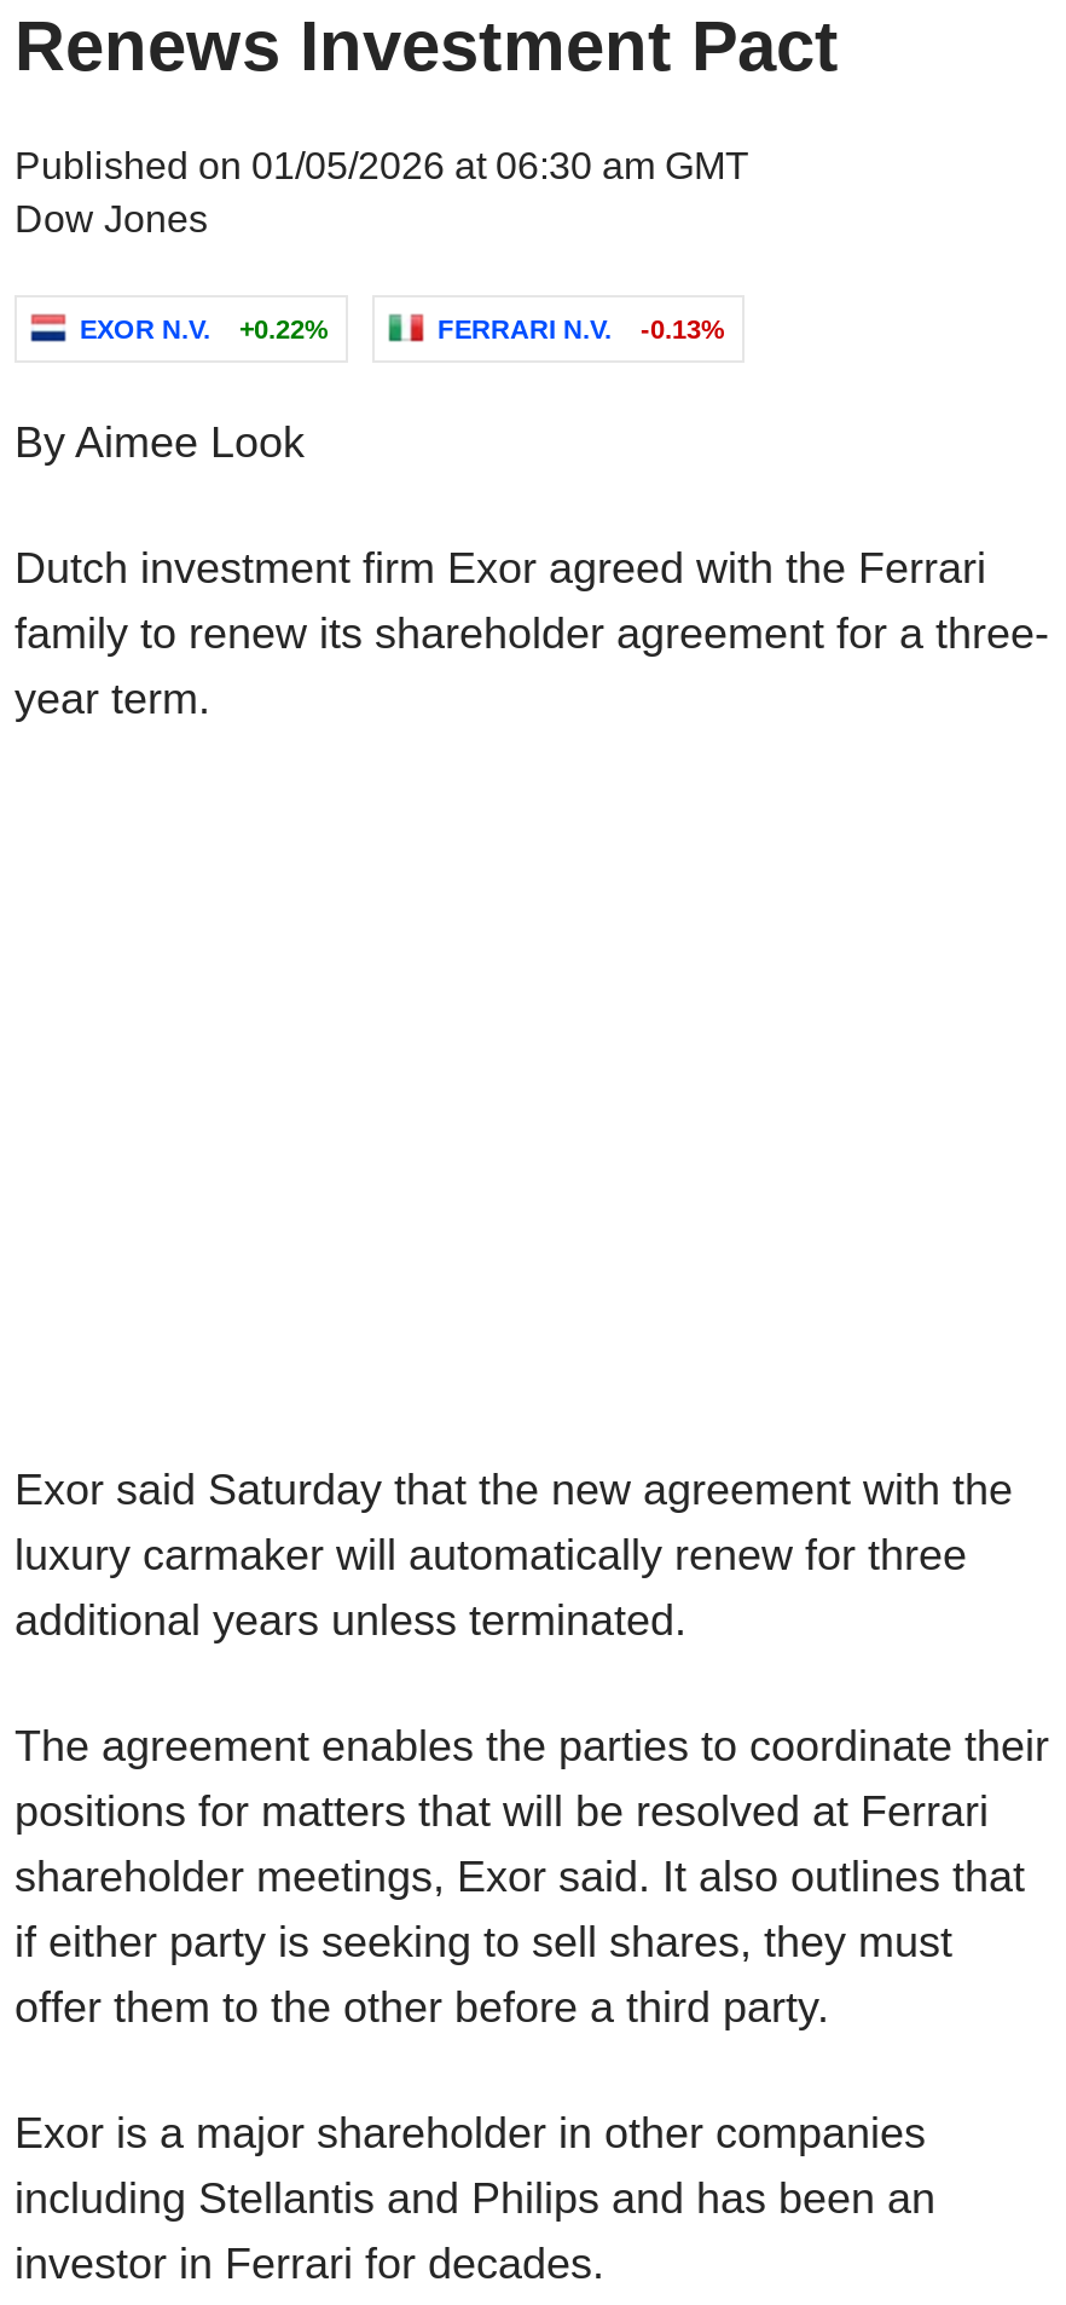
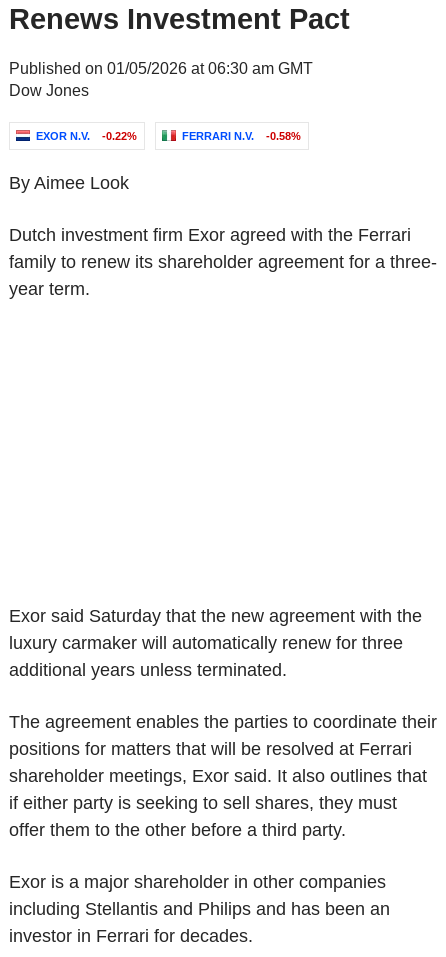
- EXOR N.V. +0.22%
+ EXOR N.V. -0.22%

- FERRARI N.V. -0.13%
+ FERRARI N.V. -0.58%
